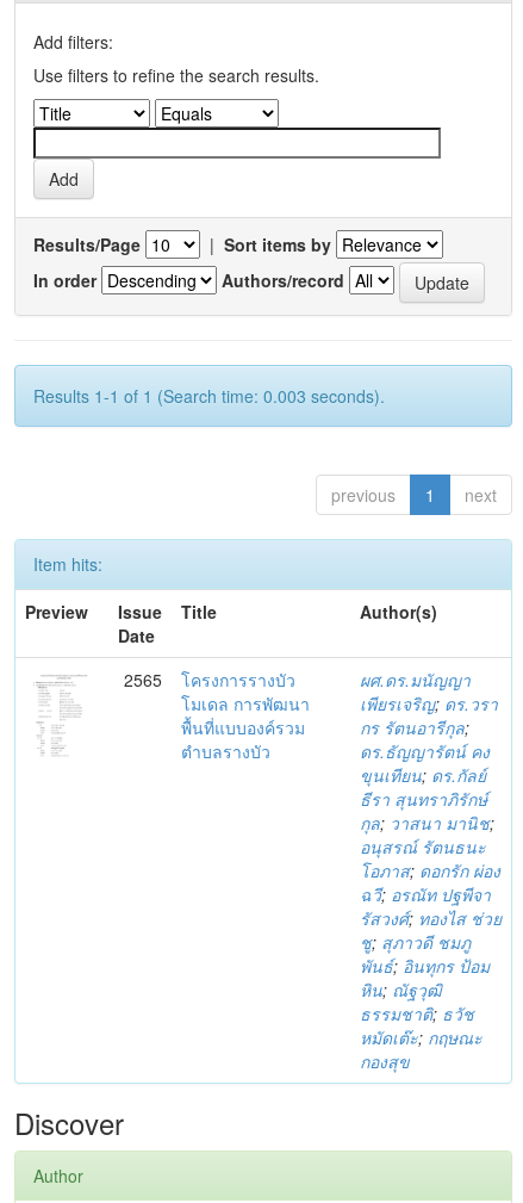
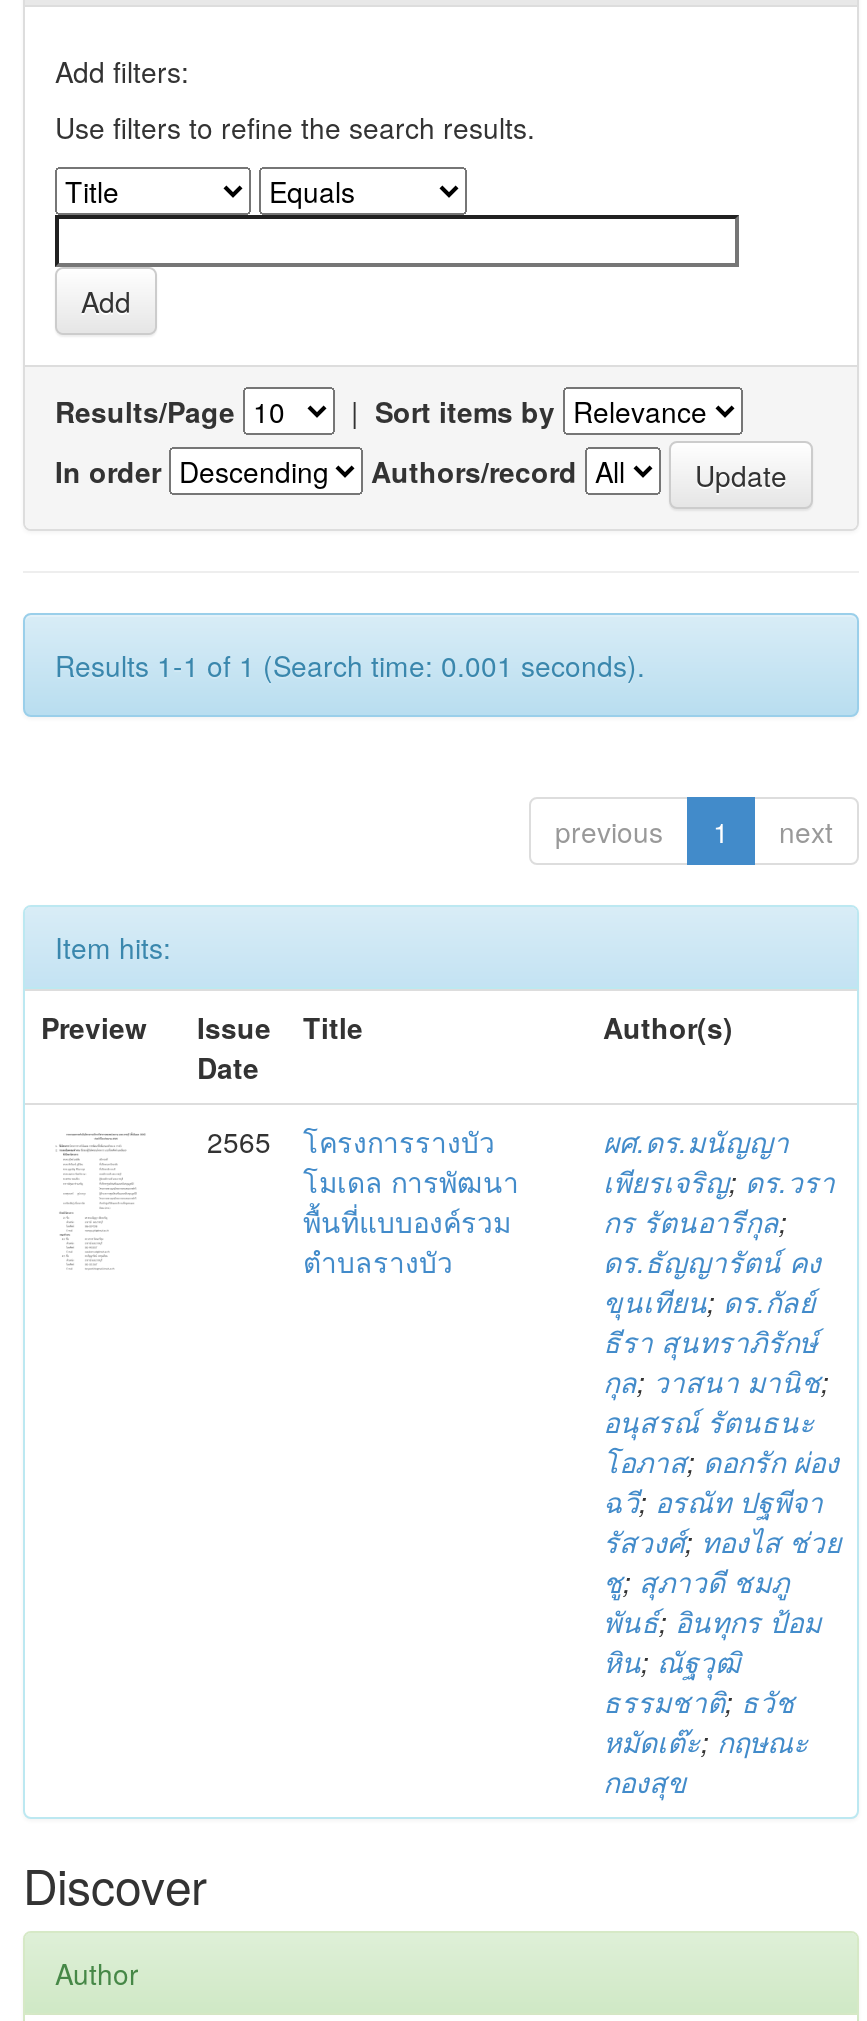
- Results 1-1 of 1 (Search time: 0.003 seconds).
+ Results 1-1 of 1 (Search time: 0.001 seconds).
